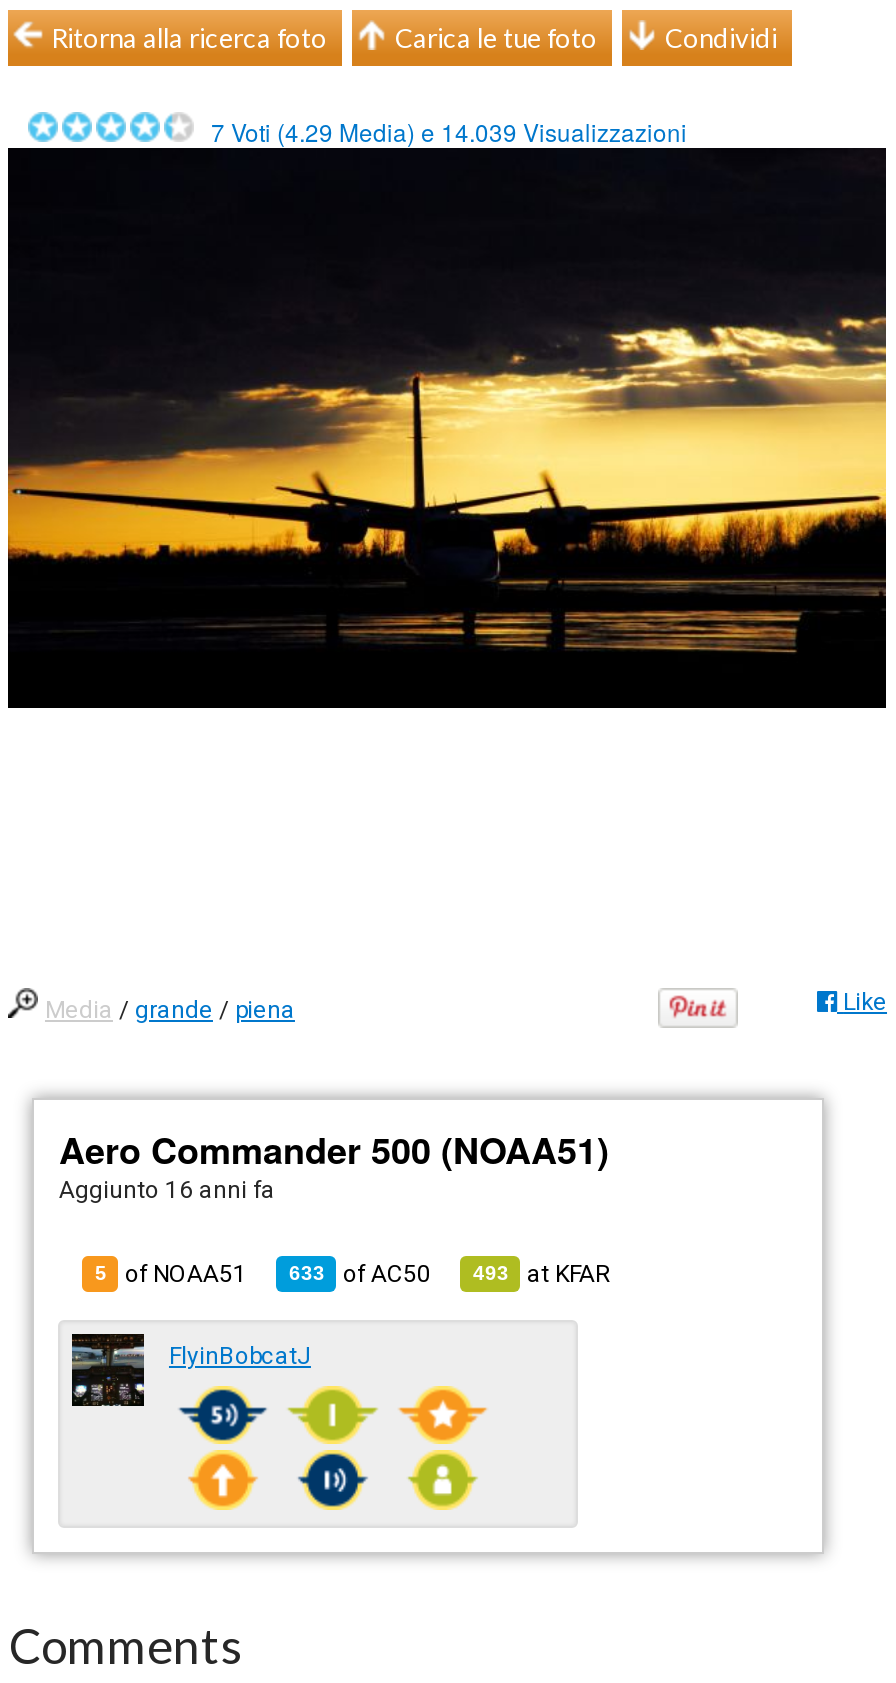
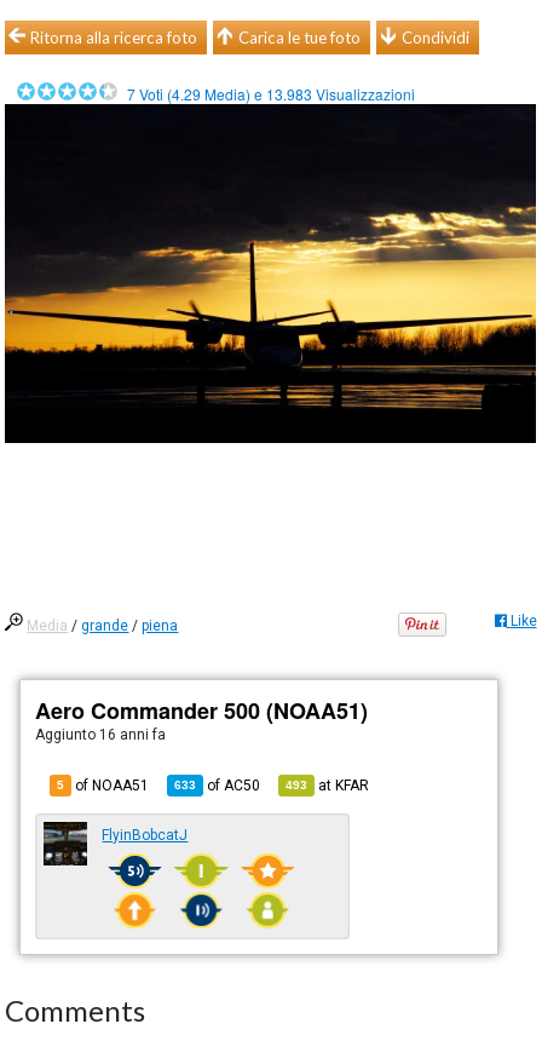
- 7 Voti (4.29 Media) e 14.039 Visualizzazioni
+ 7 Voti (4.29 Media) e 13.983 Visualizzazioni
